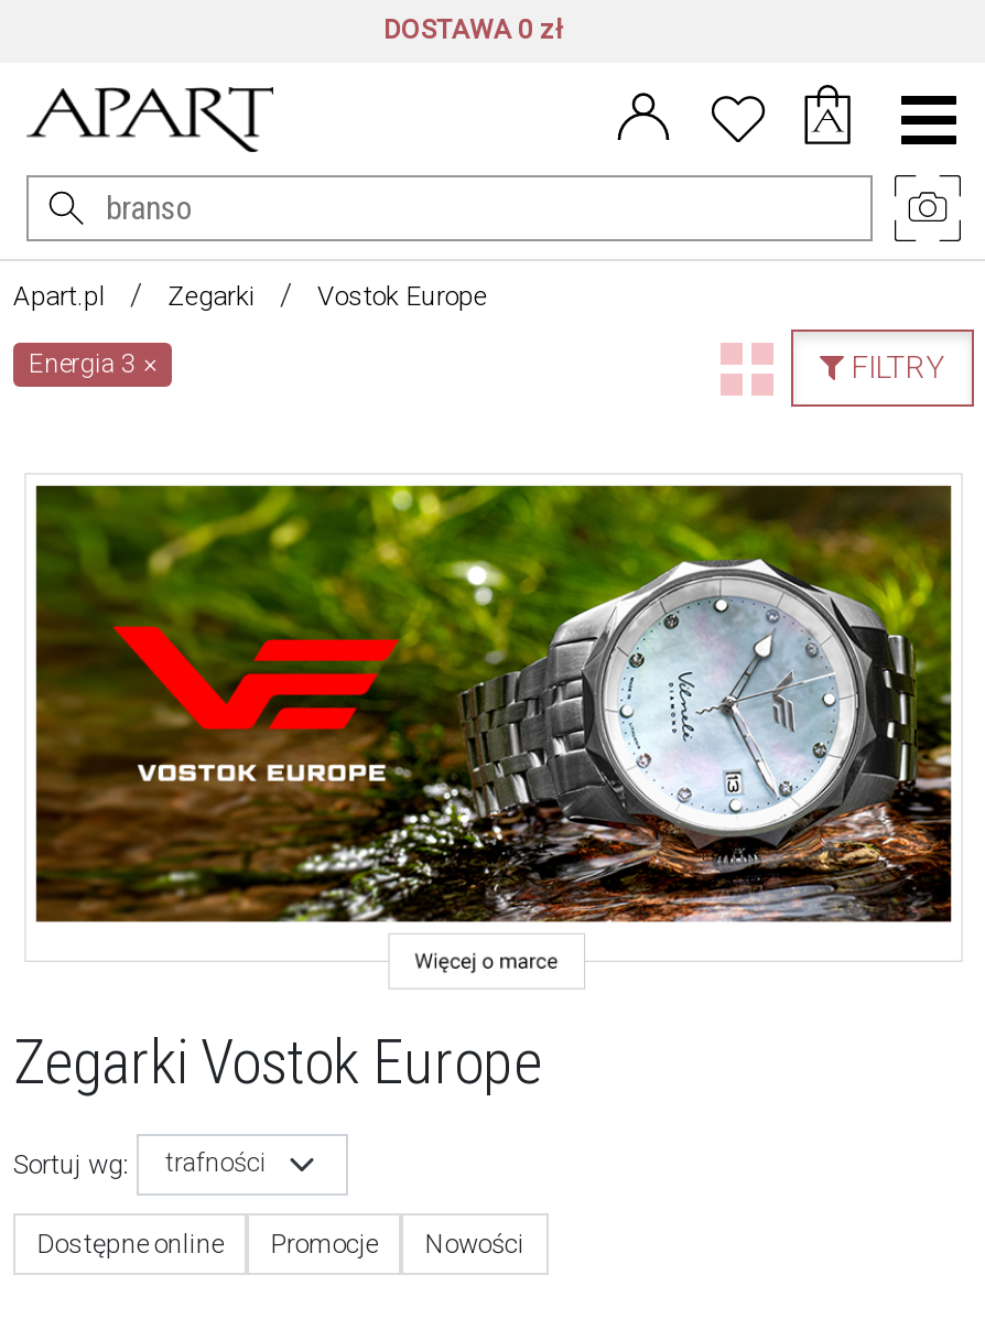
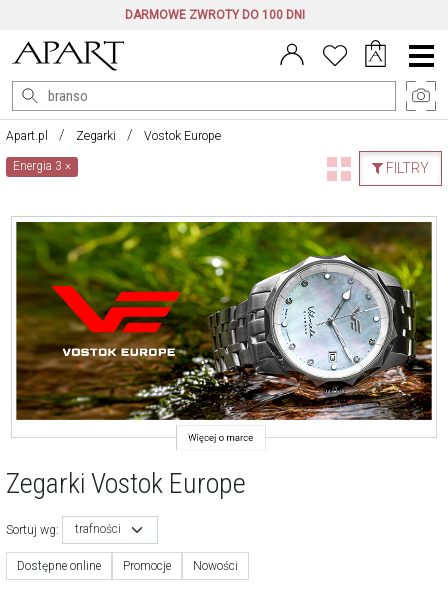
- DOSTAWA 0 zł
+ DARMOWE ZWROTY DO 100 DNI
